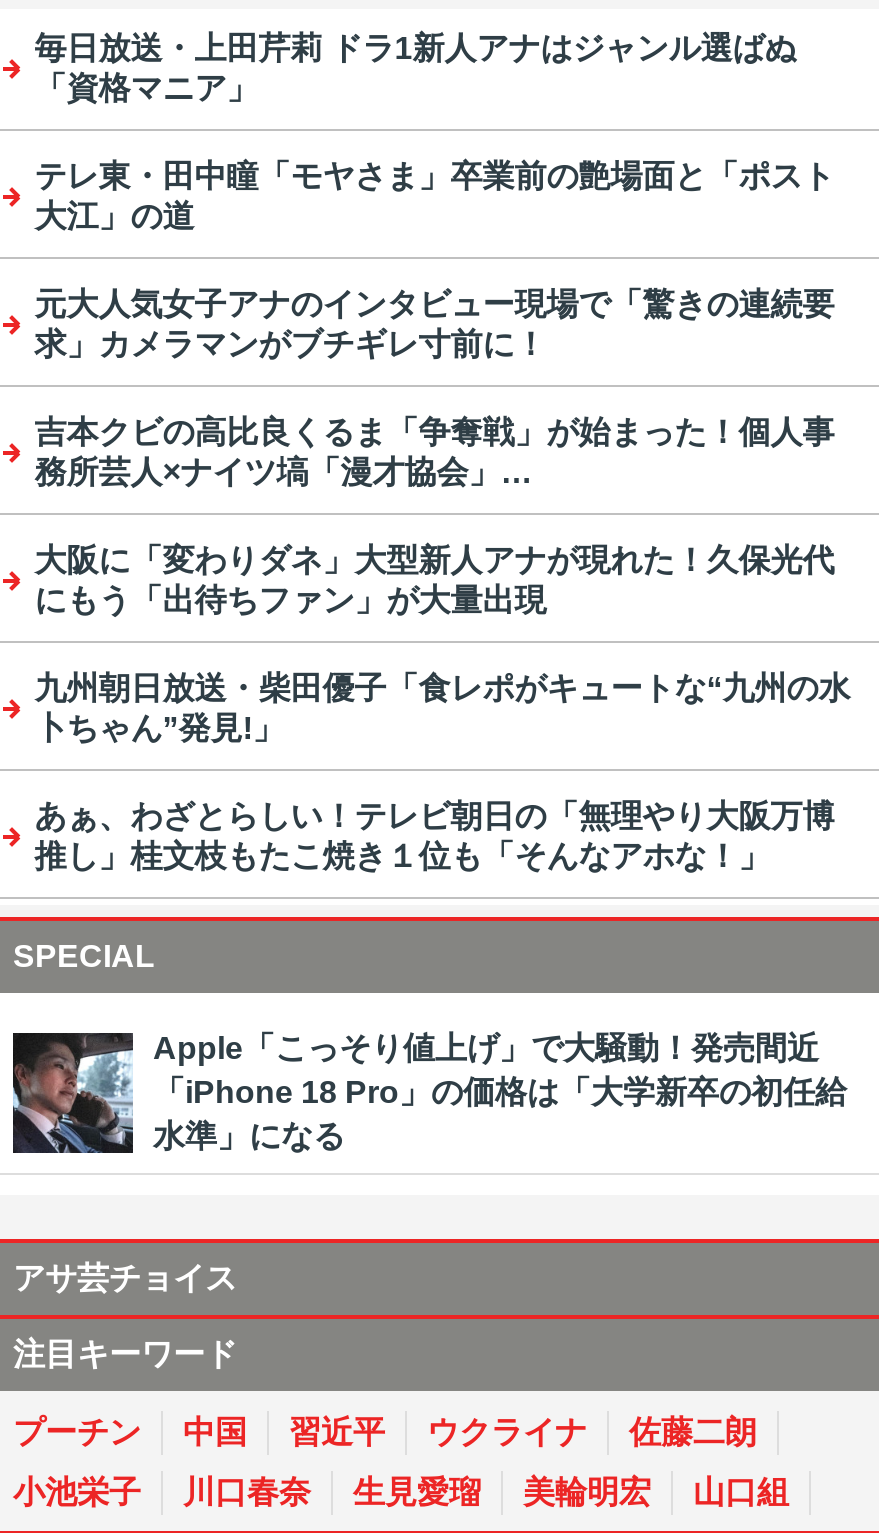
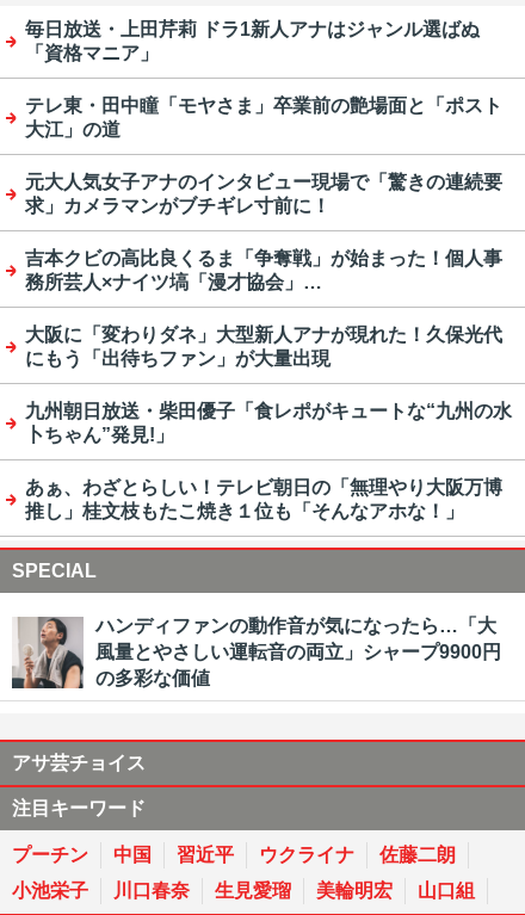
- [image]
- Apple「こっそり値上げ」で大騒動！発売間近
- 「iPhone 18 Pro」の価格は「大学新卒の初任給
- 水準」になる
+ [image]
+ ハンディファンの動作音が気になったら…「大
+ 風量とやさしい運転音の両立」シャープ9900円
+ の多彩な価値
